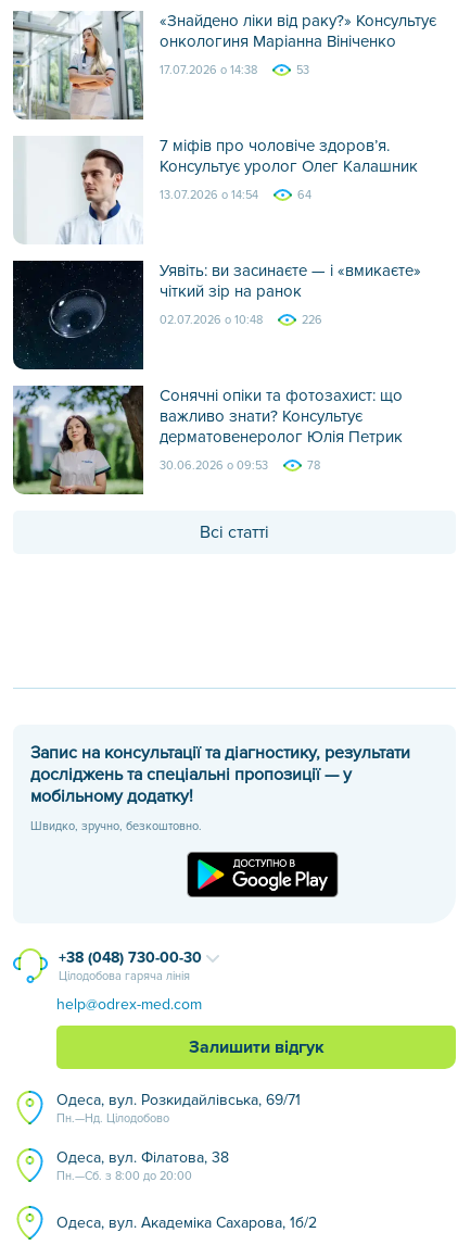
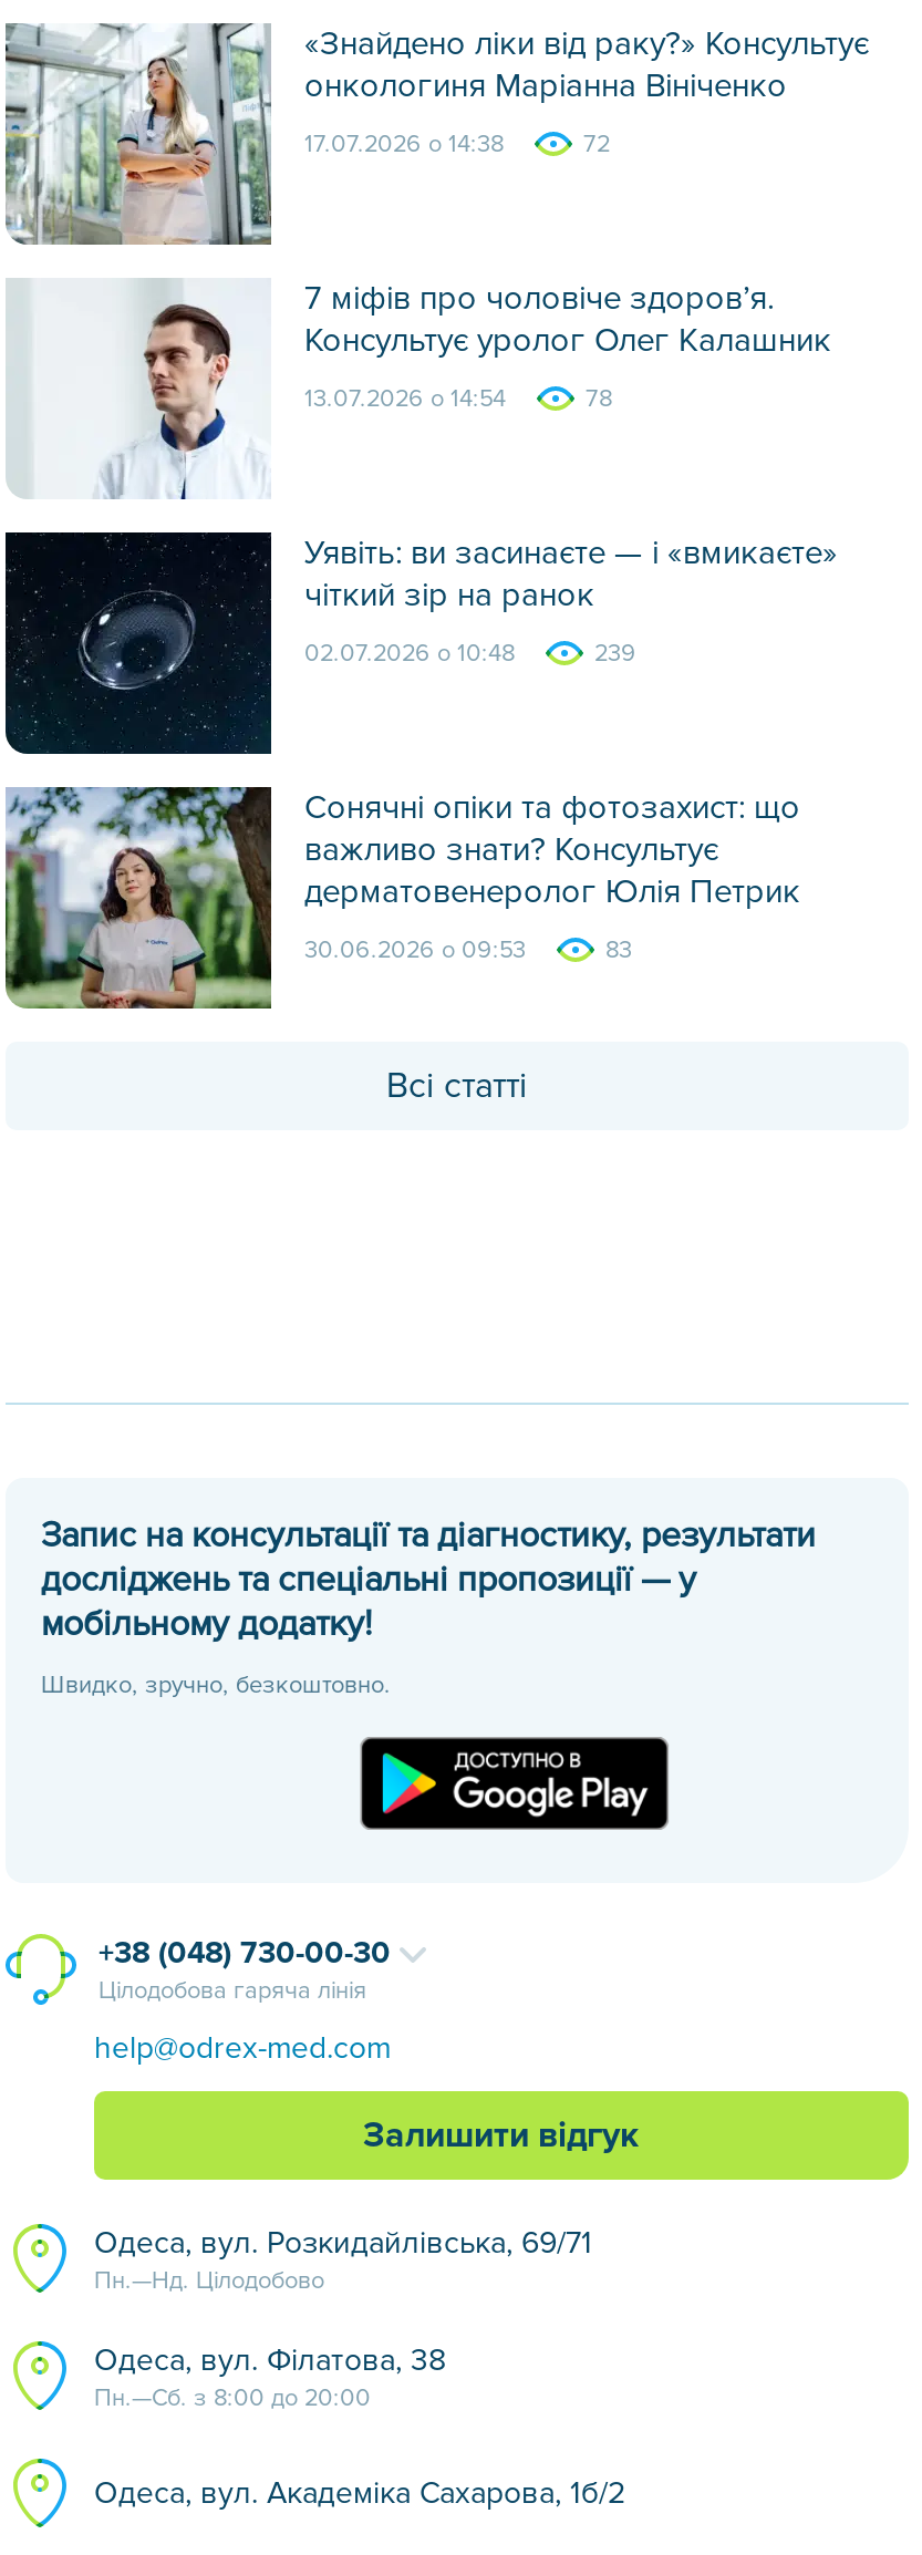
- 53
+ 72

- 64
+ 78

- 226
+ 239

- 78
+ 83
